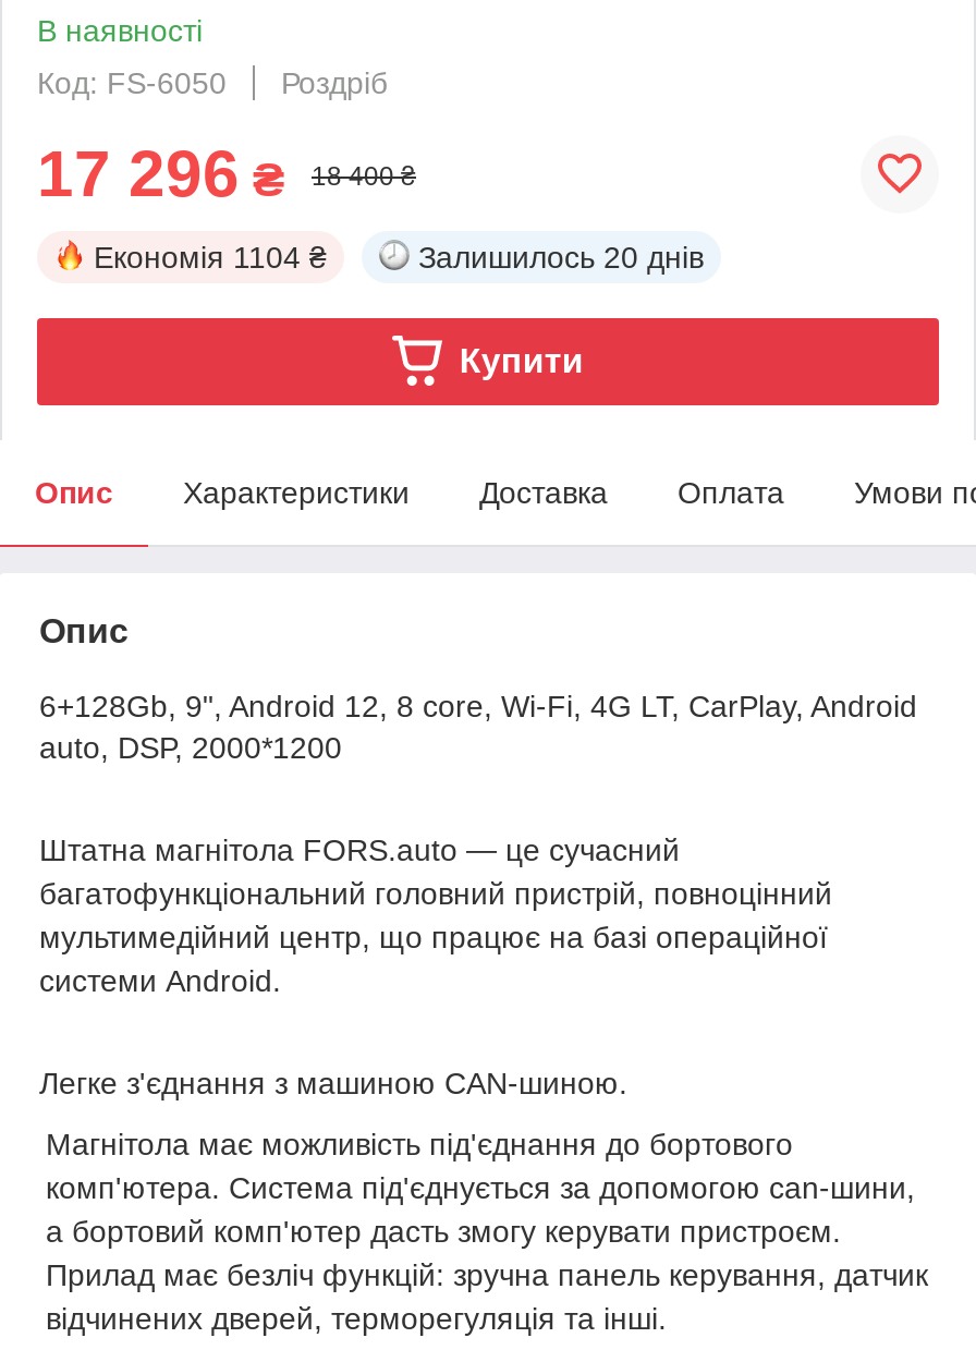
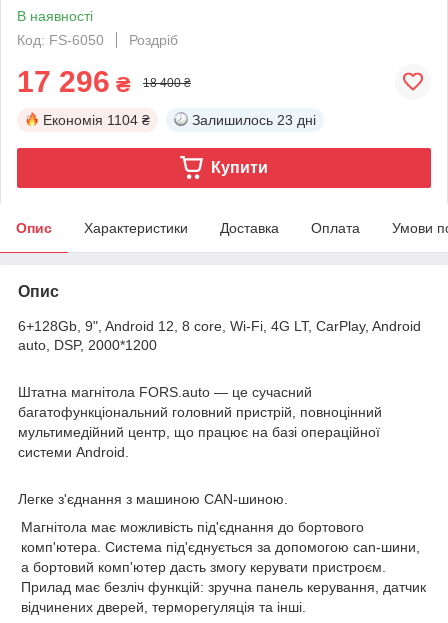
- Залишилось 20 днів
+ Залишилось 23 дні
